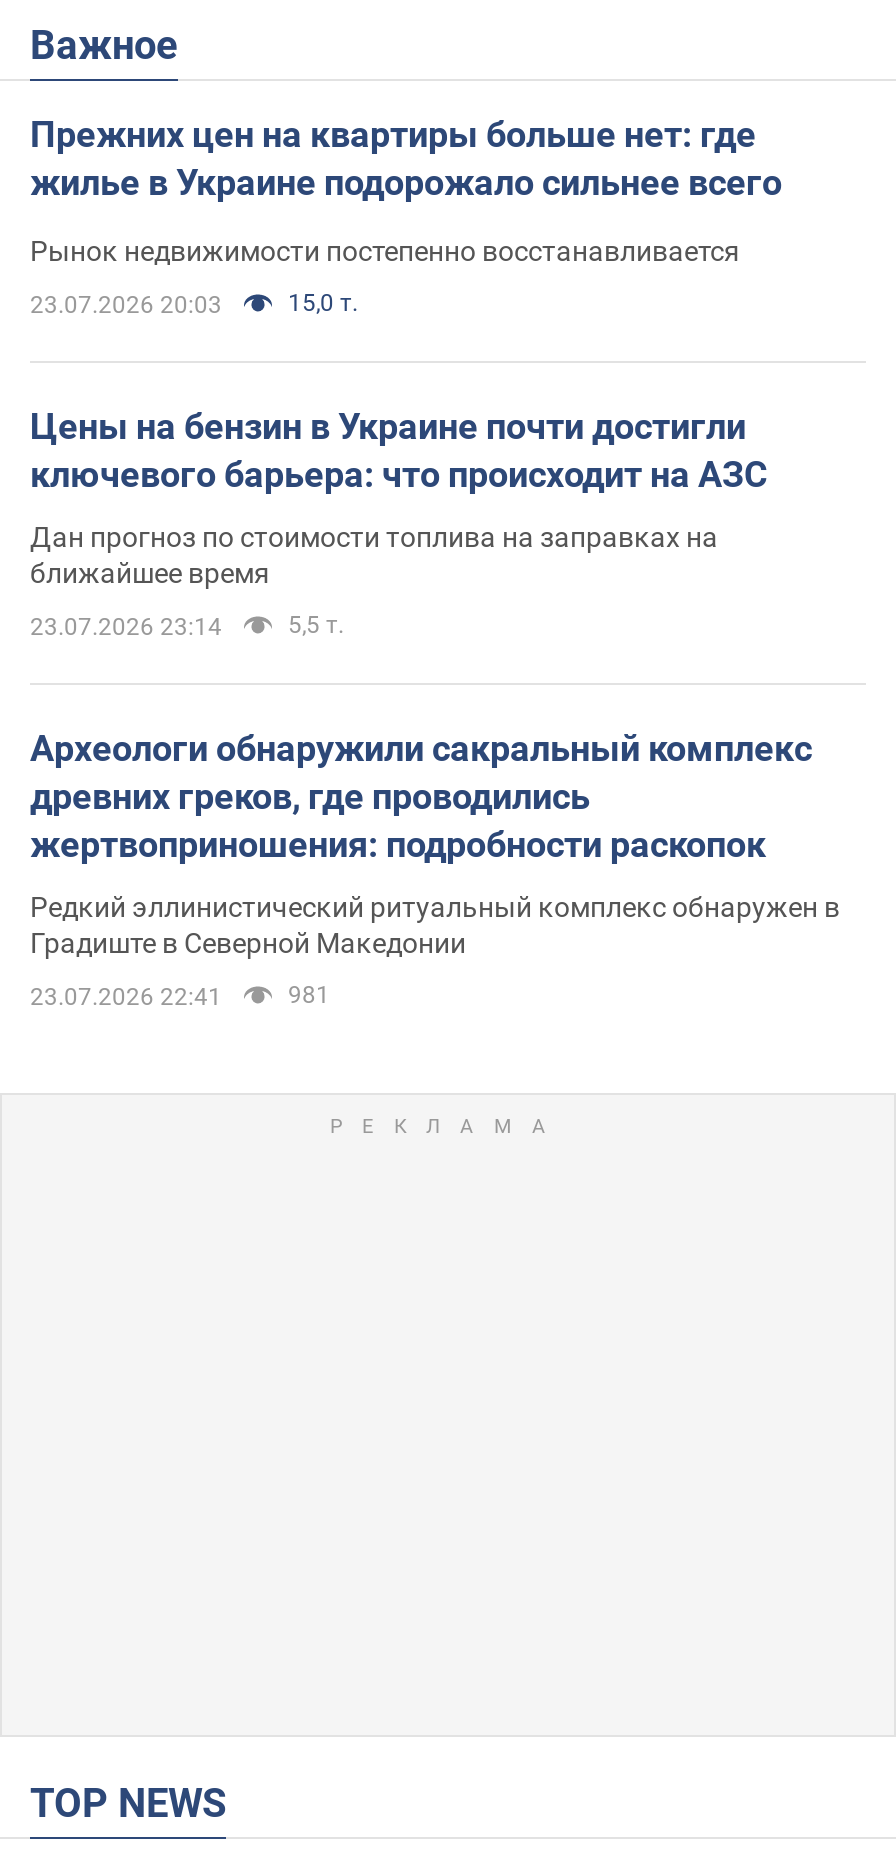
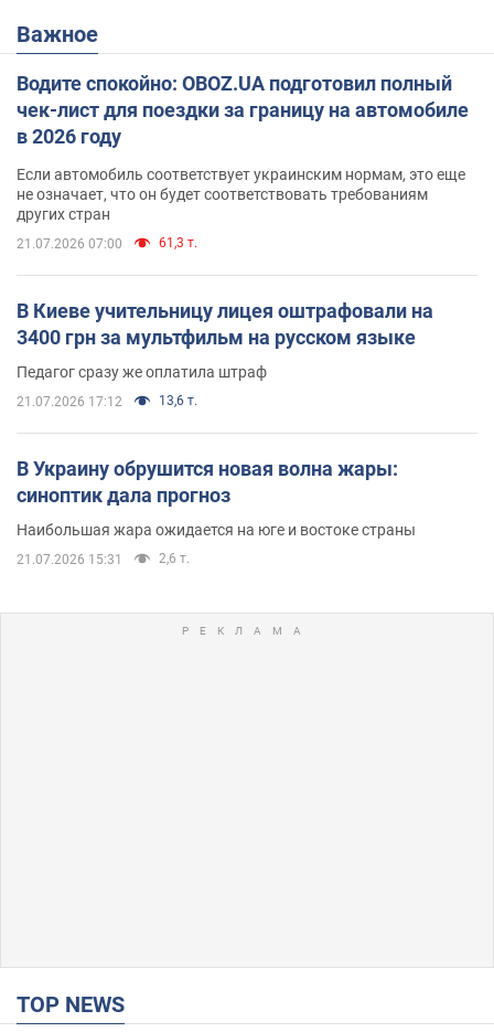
- Прежних цен на квартиры больше нет: где
- жилье в Украине подорожало сильнее всего
+ Водите спокойно: OBOZ.UA подготовил полный
+ чек-лист для поездки за границу на автомобиле
+ в 2026 году

- Рынок недвижимости постепенно восстанавливается
+ Если автомобиль соответствует украинским нормам, это еще
+ не означает, что он будет соответствовать требованиям
+ других стран

- 23.07.2026 20:03
- 15,0 т.
+ 21.07.2026 07:00
+ 61,3 т.

- Цены на бензин в Украине почти достигли
- ключевого барьера: что происходит на АЗС
+ В Киеве учительницу лицея оштрафовали на
+ 3400 грн за мультфильм на русском языке

- Дан прогноз по стоимости топлива на заправках на
- ближайшее время
+ Педагог сразу же оплатила штраф

- 23.07.2026 23:14
- 5,5 т.
+ 21.07.2026 17:12
+ 13,6 т.

- Археологи обнаружили сакральный комплекс
- древних греков, где проводились
- жертвоприношения: подробности раскопок
+ В Украину обрушится новая волна жары:
+ синоптик дала прогноз

- Редкий эллинистический ритуальный комплекс обнаружен в
- Градиште в Северной Македонии
+ Наибольшая жара ожидается на юге и востоке страны

- 23.07.2026 22:41
- 981
+ 21.07.2026 15:31
+ 2,6 т.
